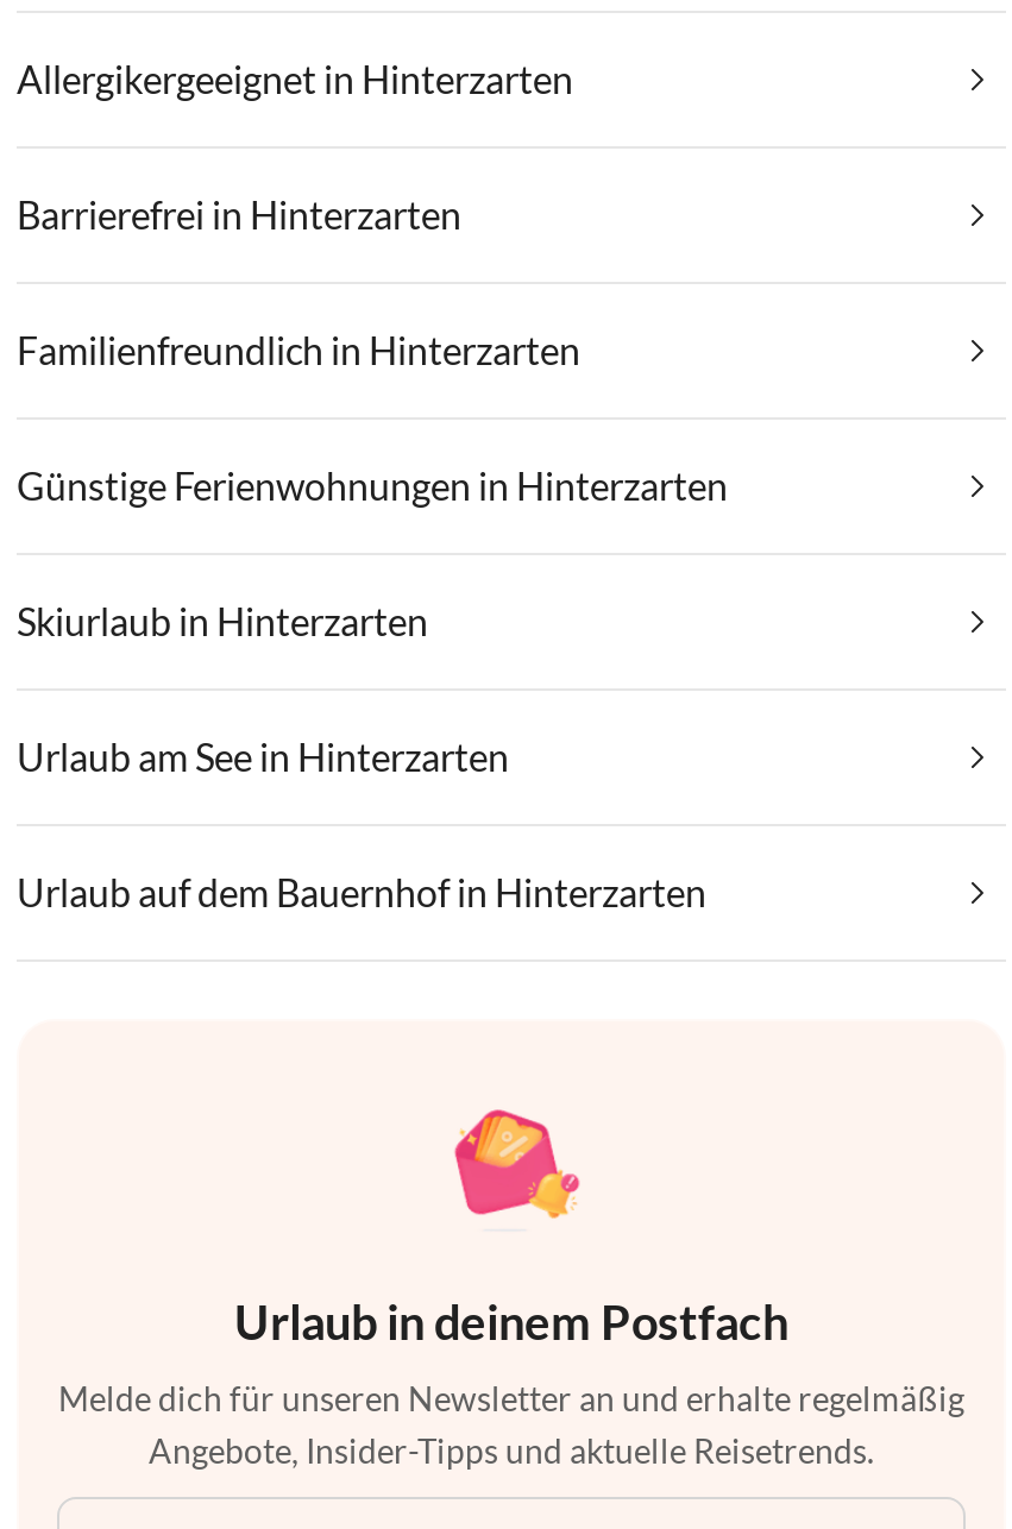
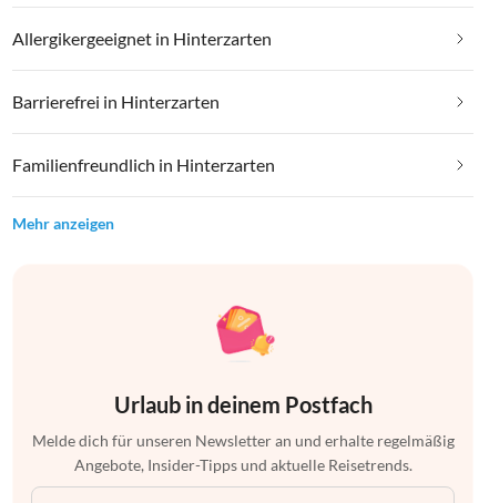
- Günstige Ferienwohnungen in Hinterzarten
- Skiurlaub in Hinterzarten
- Urlaub am See in Hinterzarten
- Urlaub auf dem Bauernhof in Hinterzarten
+ Mehr anzeigen
